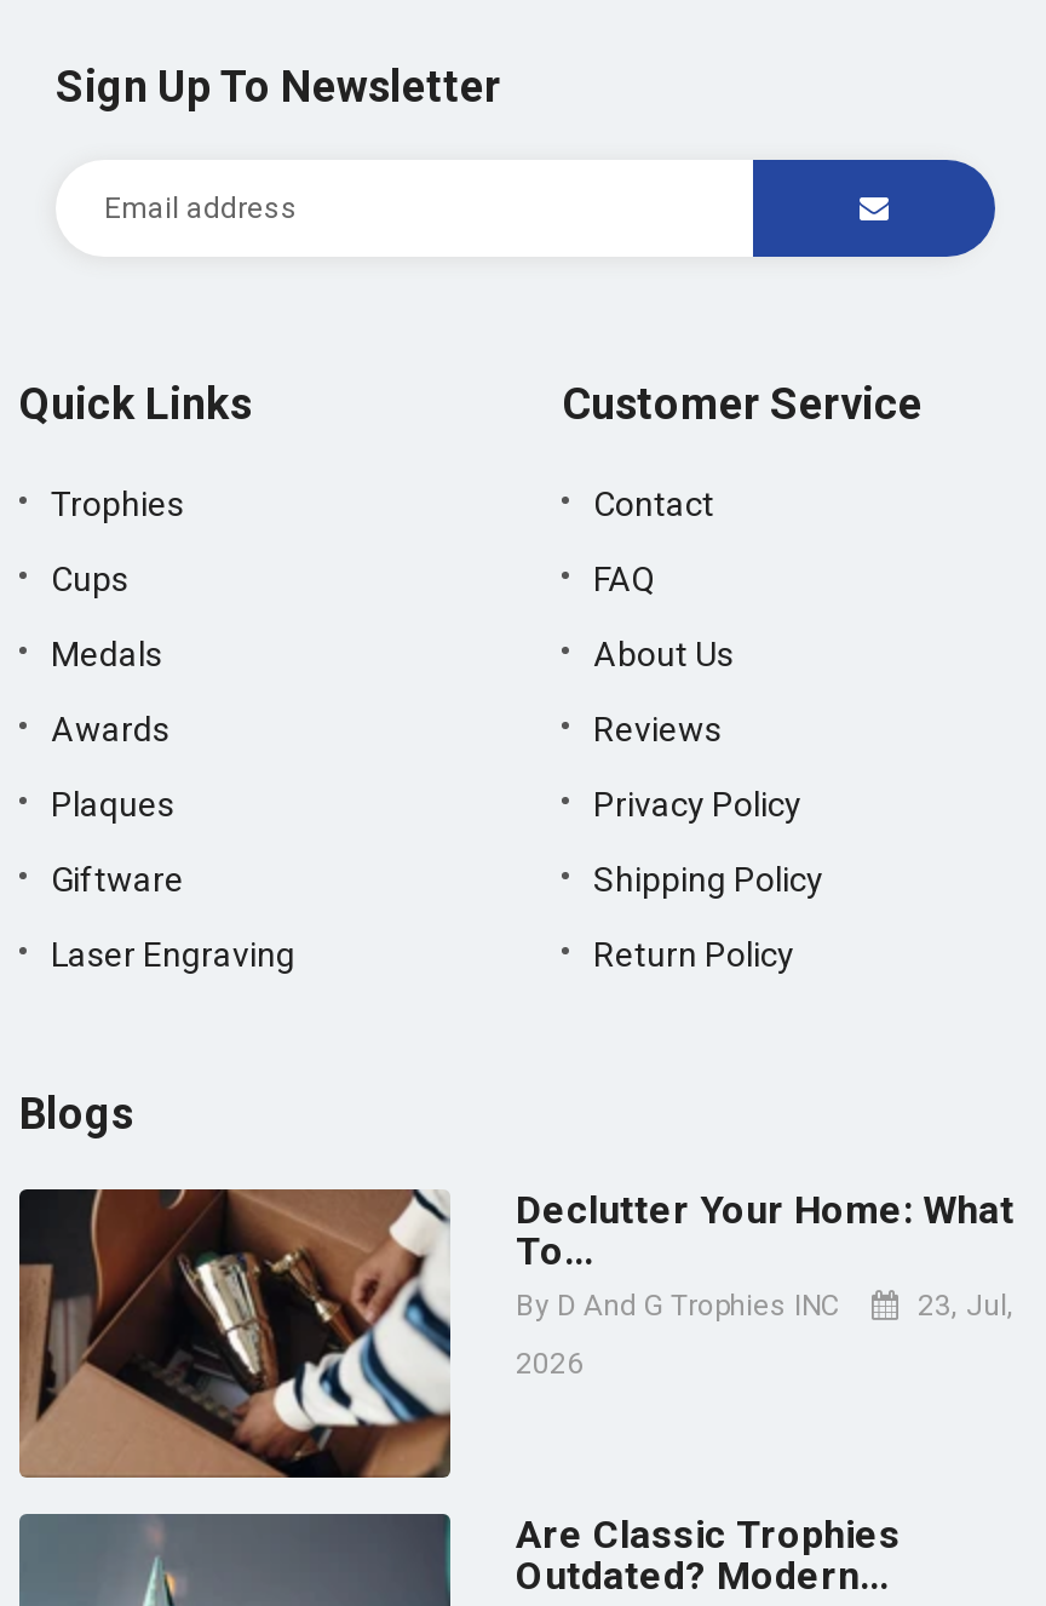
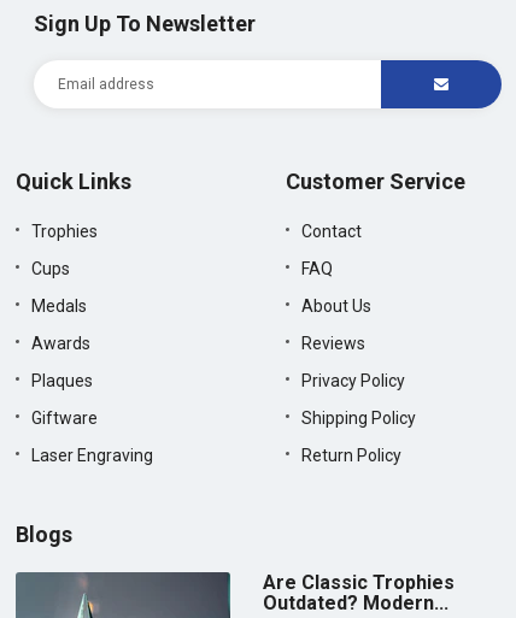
- [image]
- Declutter Your Home: What
- To...
- By D And G Trophies INC
- 23, Jul,
- 2026
